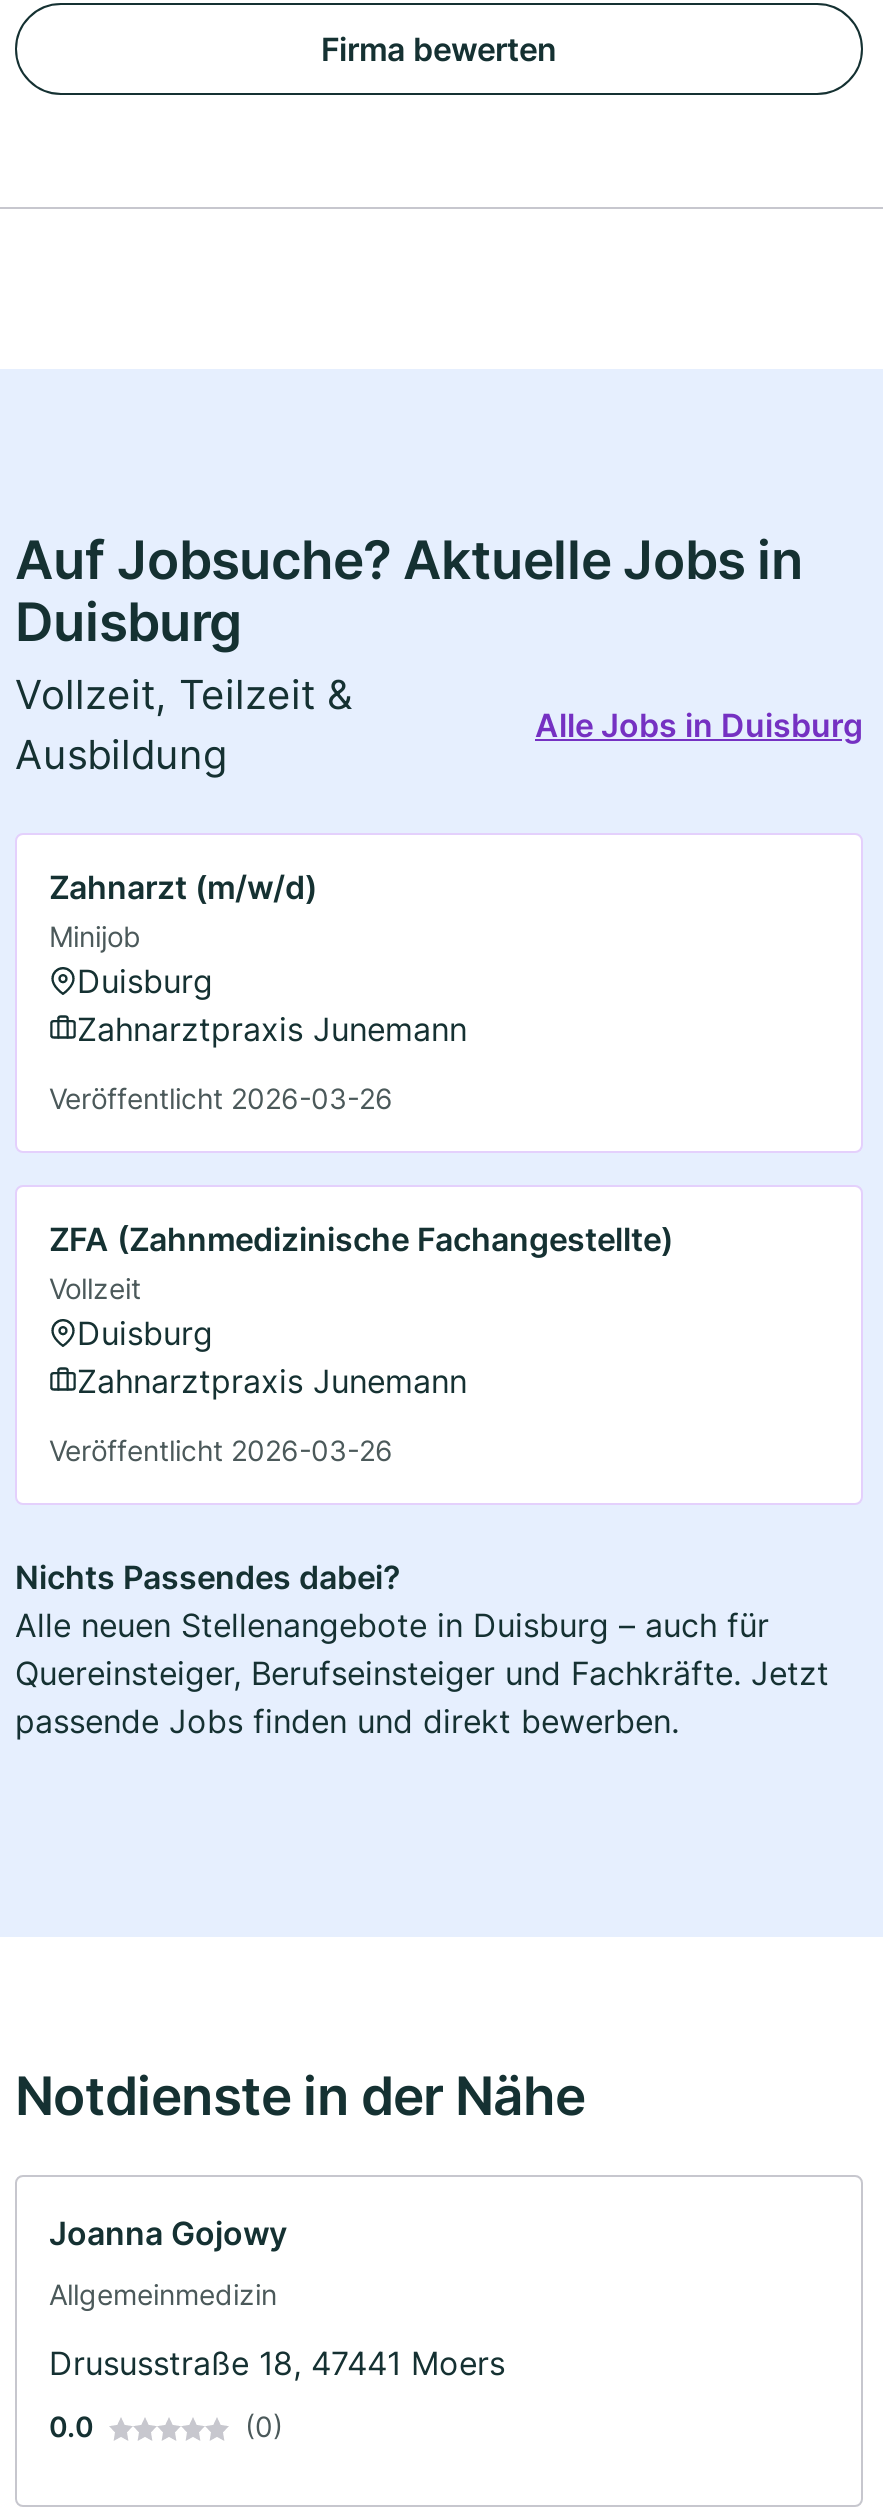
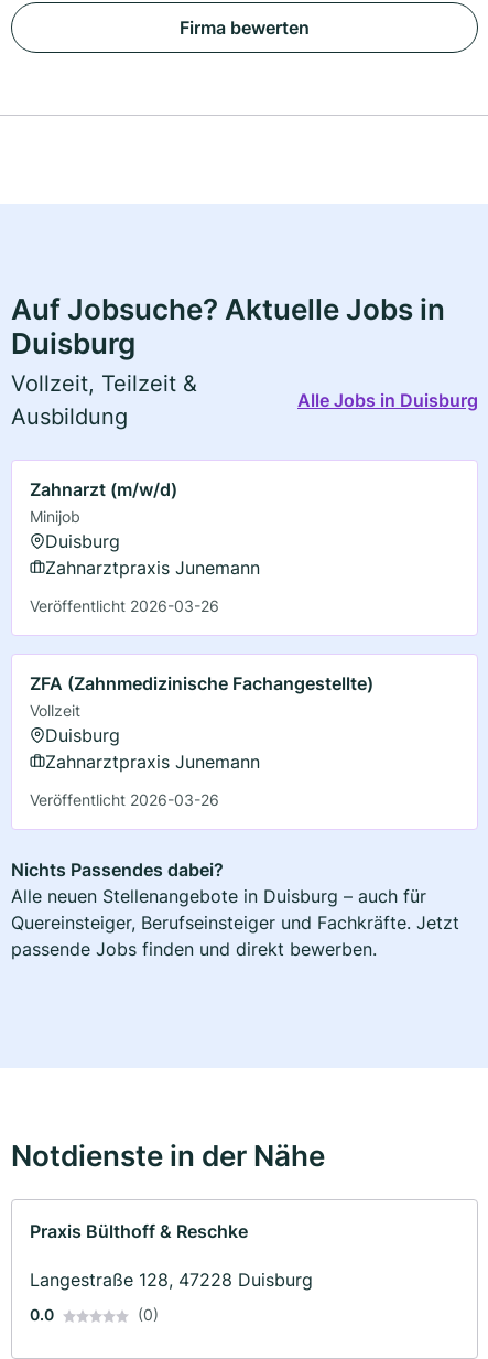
- Joanna Gojowy
- Allgemeinmedizin
- Drususstraße 18, 47441 Moers
+ Praxis Bülthoff & Reschke
+ Langestraße 128, 47228 Duisburg
